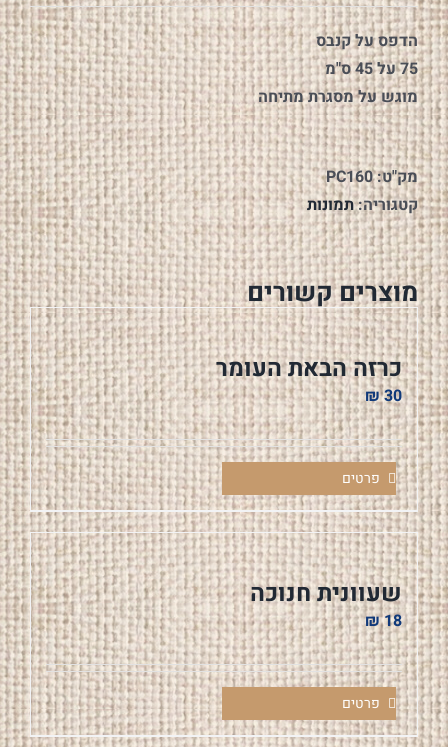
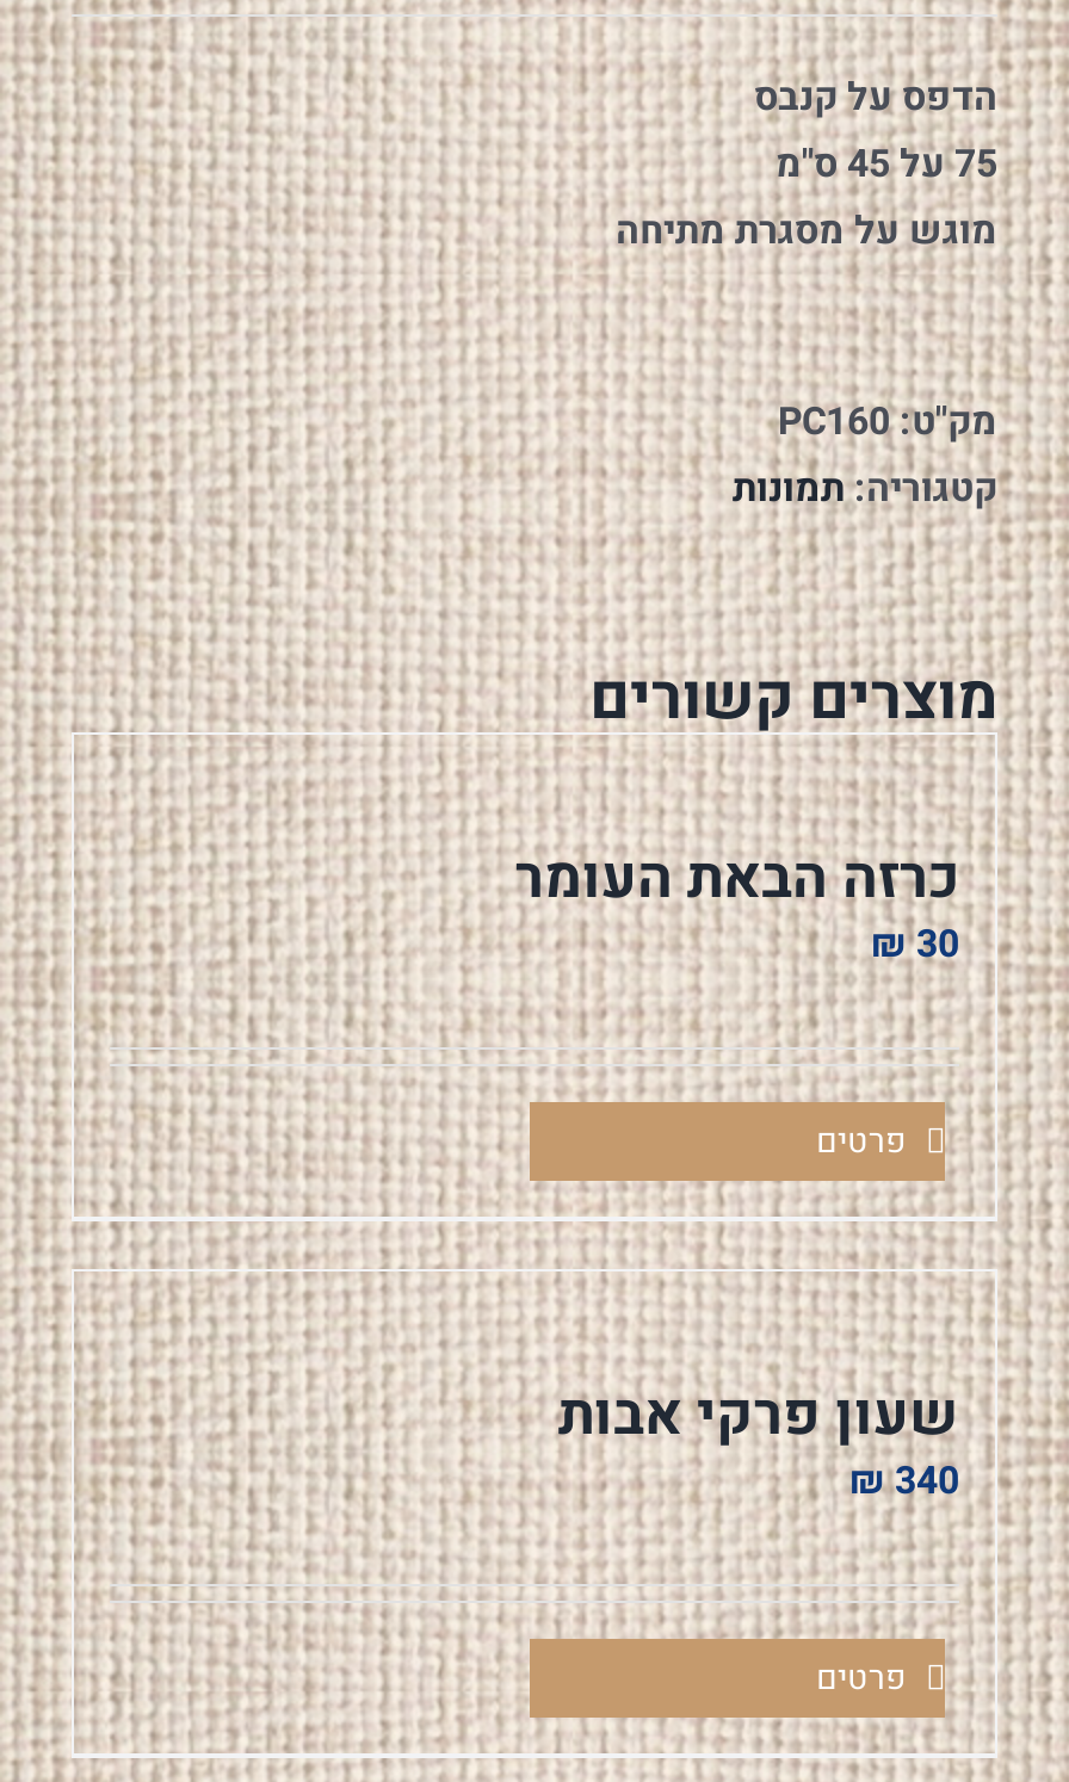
- שעוונית חנוכה
- ₪ 18
+ שעון פרקי אבות
+ ₪ 340
